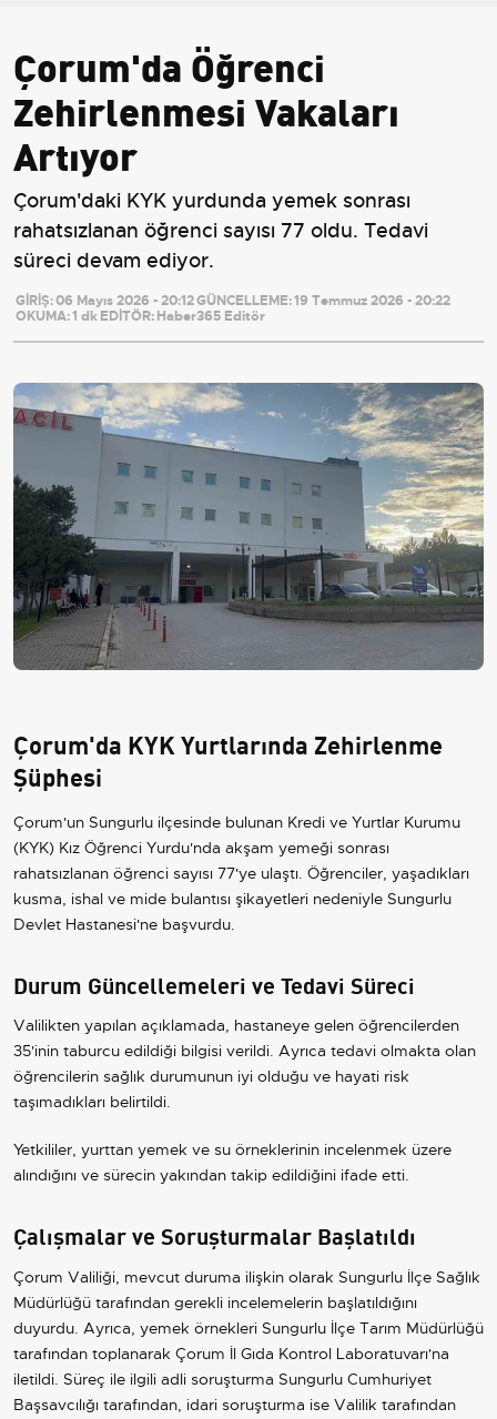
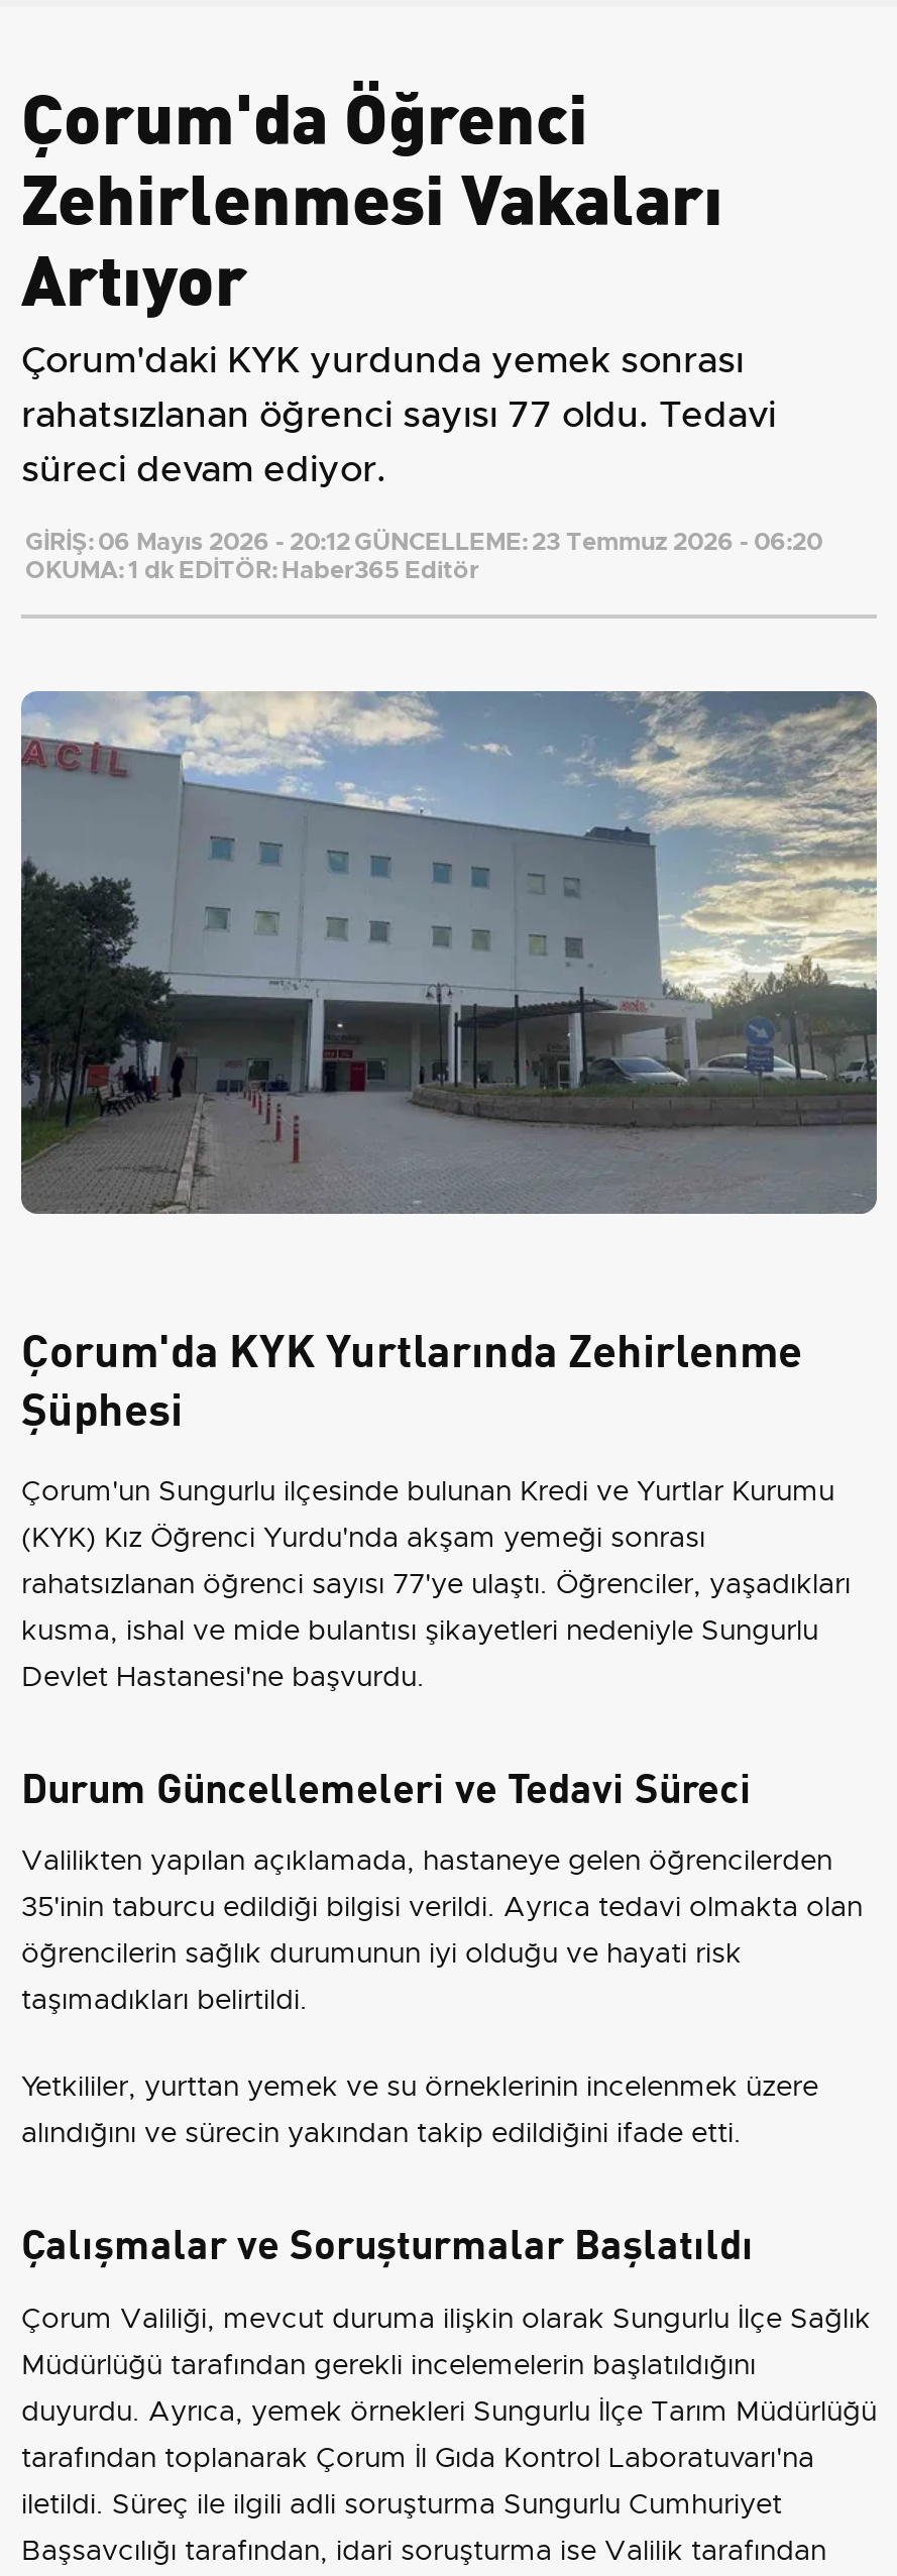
- GİRİŞ: 06 Mayıs 2026 - 20:12 GÜNCELLEME: 19 Temmuz 2026 - 20:22
+ GİRİŞ: 06 Mayıs 2026 - 20:12 GÜNCELLEME: 23 Temmuz 2026 - 06:20
